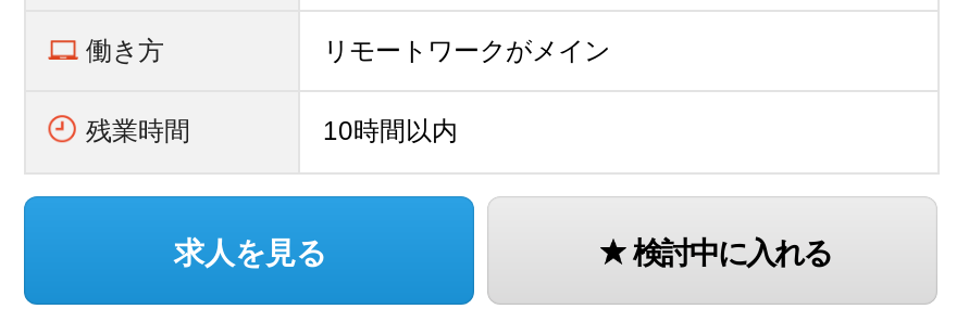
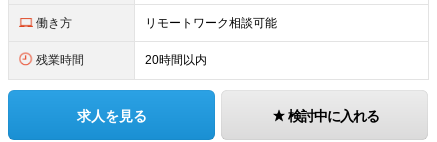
- リモートワークがメイン
+ リモートワーク相談可能

- 10時間以内
+ 20時間以内
